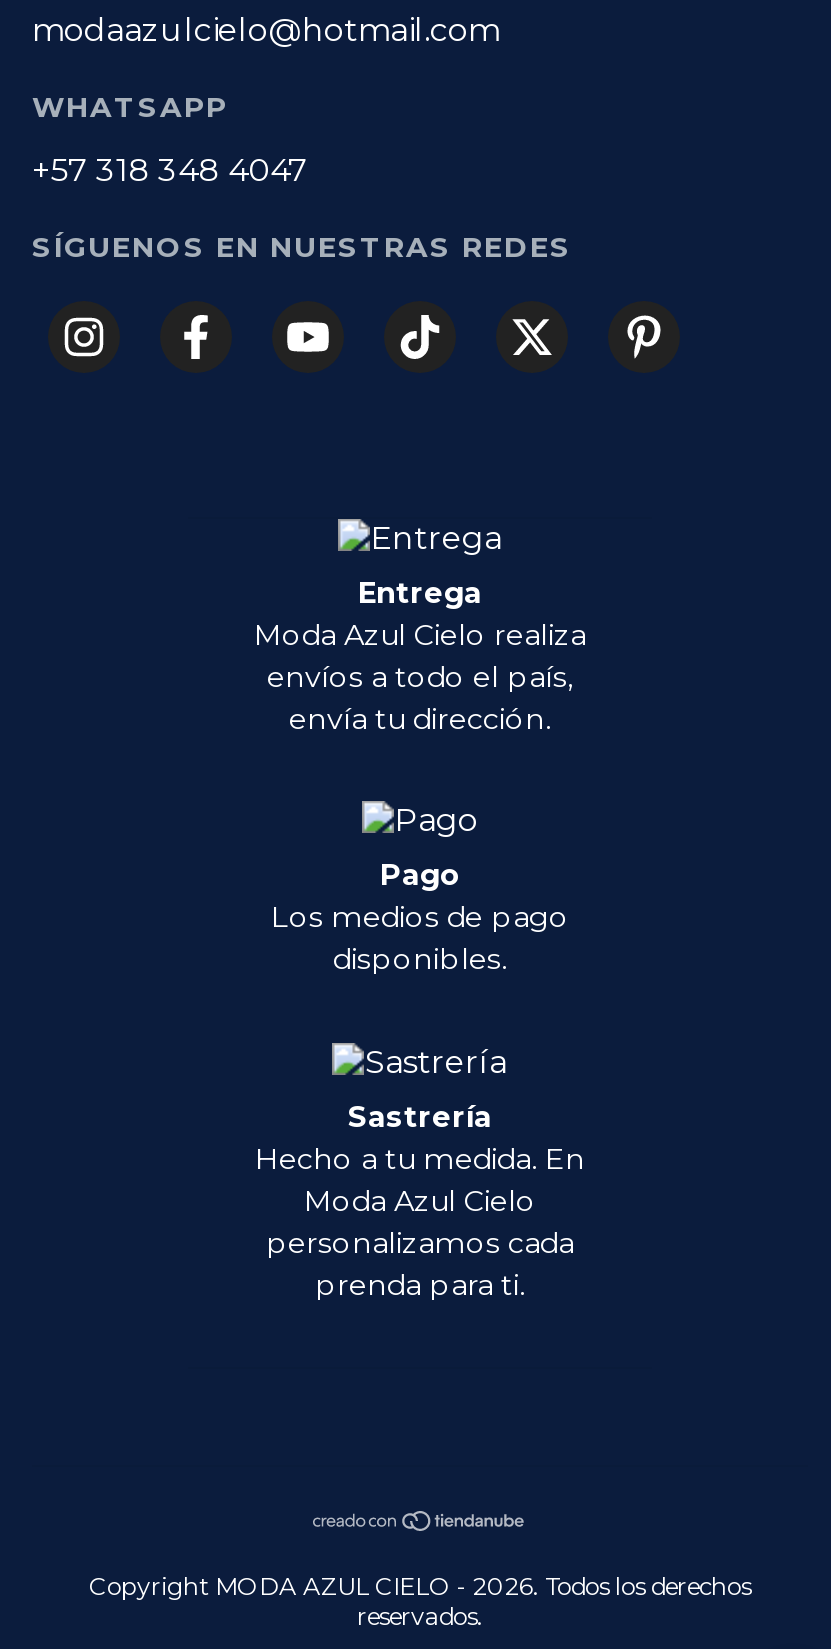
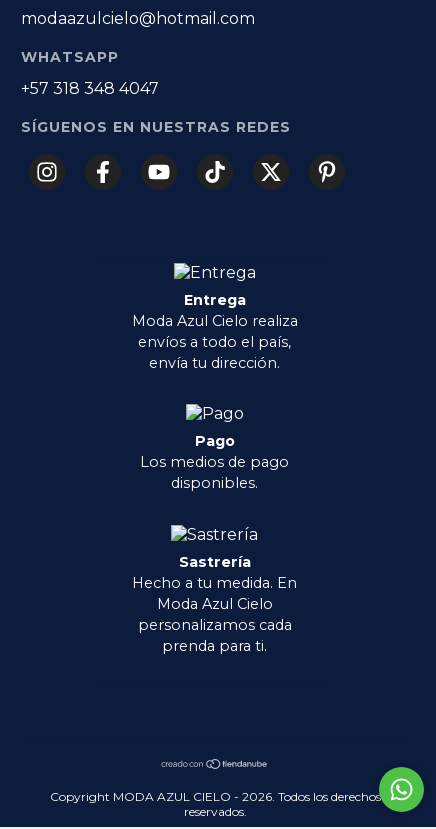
+ [image]
